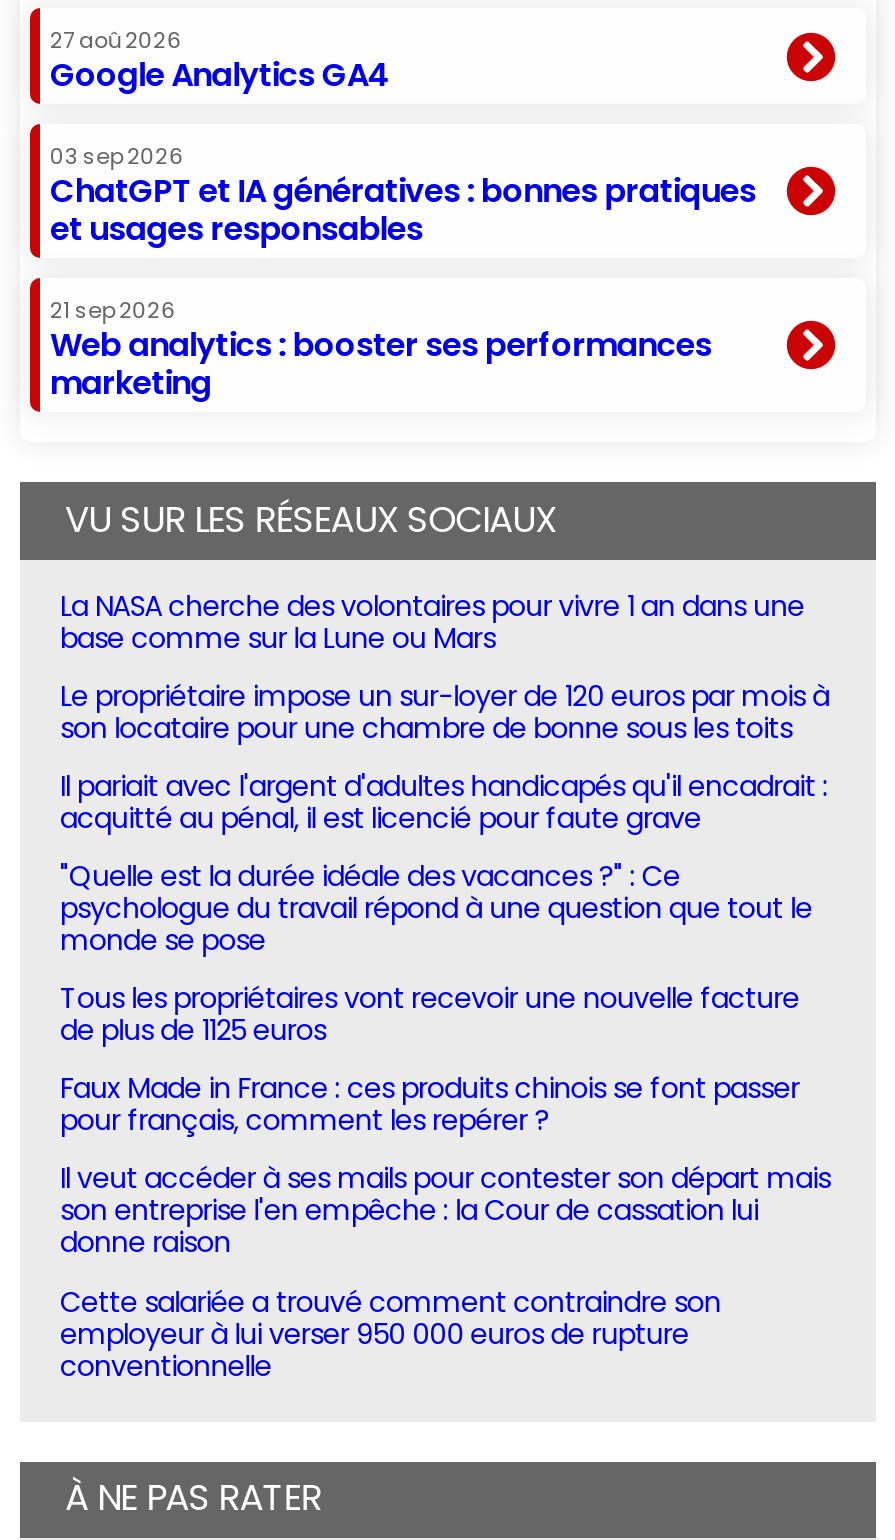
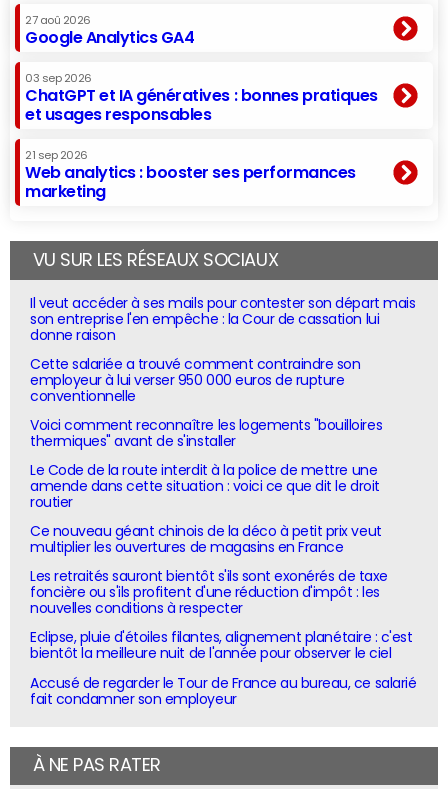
- La NASA cherche des volontaires pour vivre 1 an dans une
- base comme sur la Lune ou Mars
- Le propriétaire impose un sur-loyer de 120 euros par mois à
- son locataire pour une chambre de bonne sous les toits
- Il pariait avec l'argent d'adultes handicapés qu'il encadrait :
- acquitté au pénal, il est licencié pour faute grave
- "Quelle est la durée idéale des vacances ?" : Ce
- psychologue du travail répond à une question que tout le
- monde se pose
- Tous les propriétaires vont recevoir une nouvelle facture
- de plus de 1125 euros
- Faux Made in France : ces produits chinois se font passer
- pour français, comment les repérer ?

moved up: Il veut accéder à ses mails pour contester son départ mais | son entreprise l'en empêche : la Cour de cassation lui | donne raison | Cette salariée a trouvé comment contraindre son | employeur à lui verser 950 000 euros de rupture | conventionnelle

+ Voici comment reconnaître les logements "bouilloires
+ thermiques" avant de s'installer
+ Le Code de la route interdit à la police de mettre une
+ amende dans cette situation : voici ce que dit le droit
+ routier
+ Ce nouveau géant chinois de la déco à petit prix veut
+ multiplier les ouvertures de magasins en France
+ Les retraités sauront bientôt s'ils sont exonérés de taxe
+ foncière ou s'ils profitent d'une réduction d'impôt : les
+ nouvelles conditions à respecter
+ Eclipse, pluie d'étoiles filantes, alignement planétaire : c'est
+ bientôt la meilleure nuit de l'année pour observer le ciel
+ Accusé de regarder le Tour de France au bureau, ce salarié
+ fait condamner son employeur
